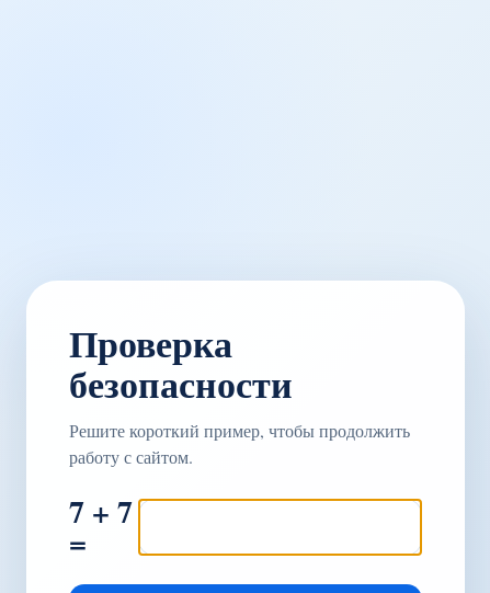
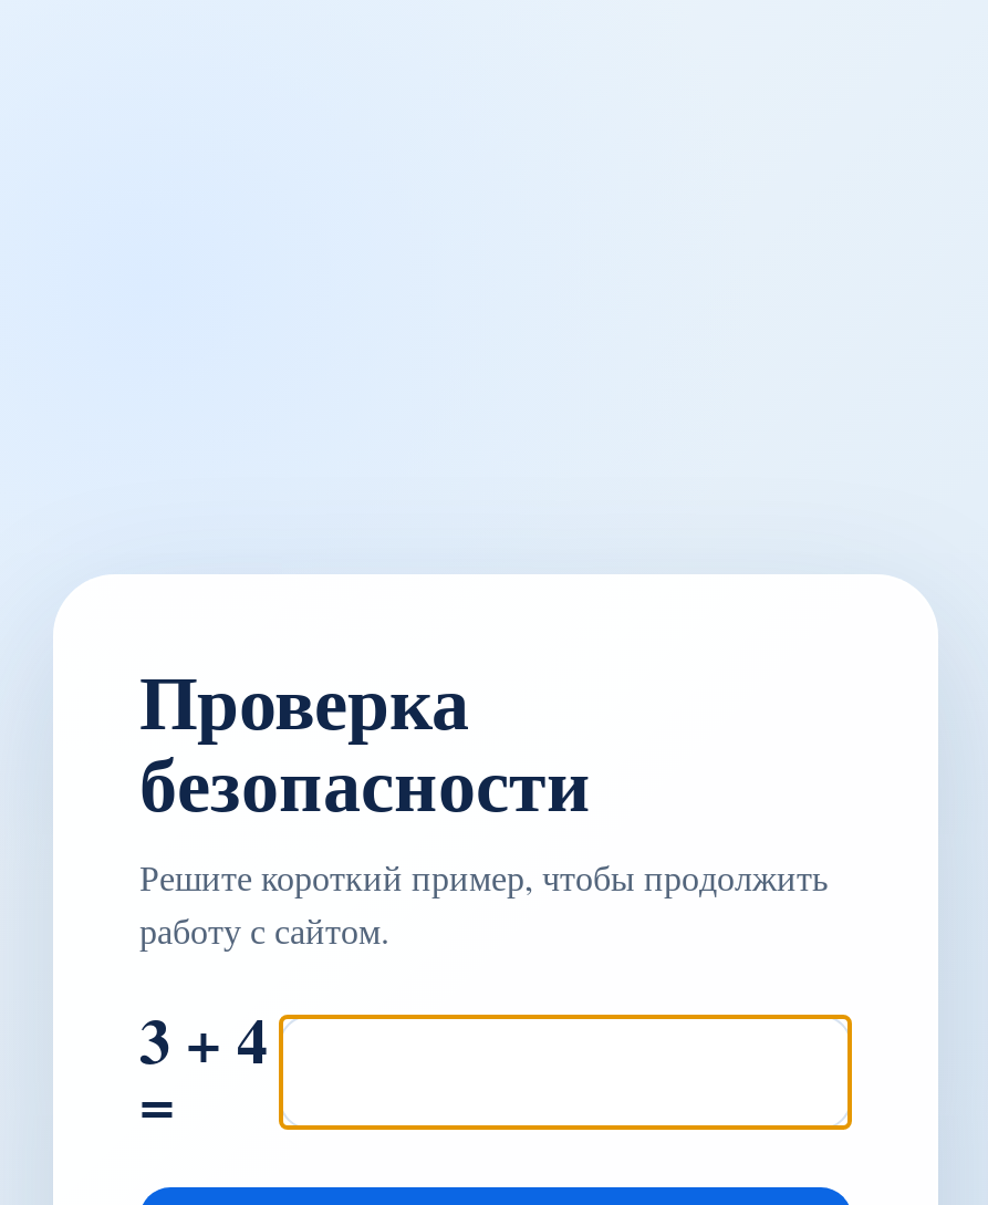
- 7 + 7
+ 3 + 4
